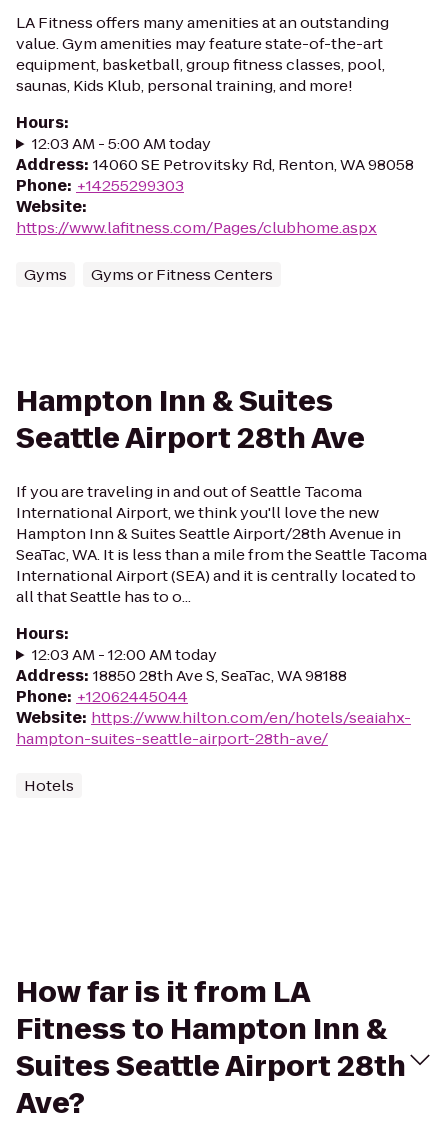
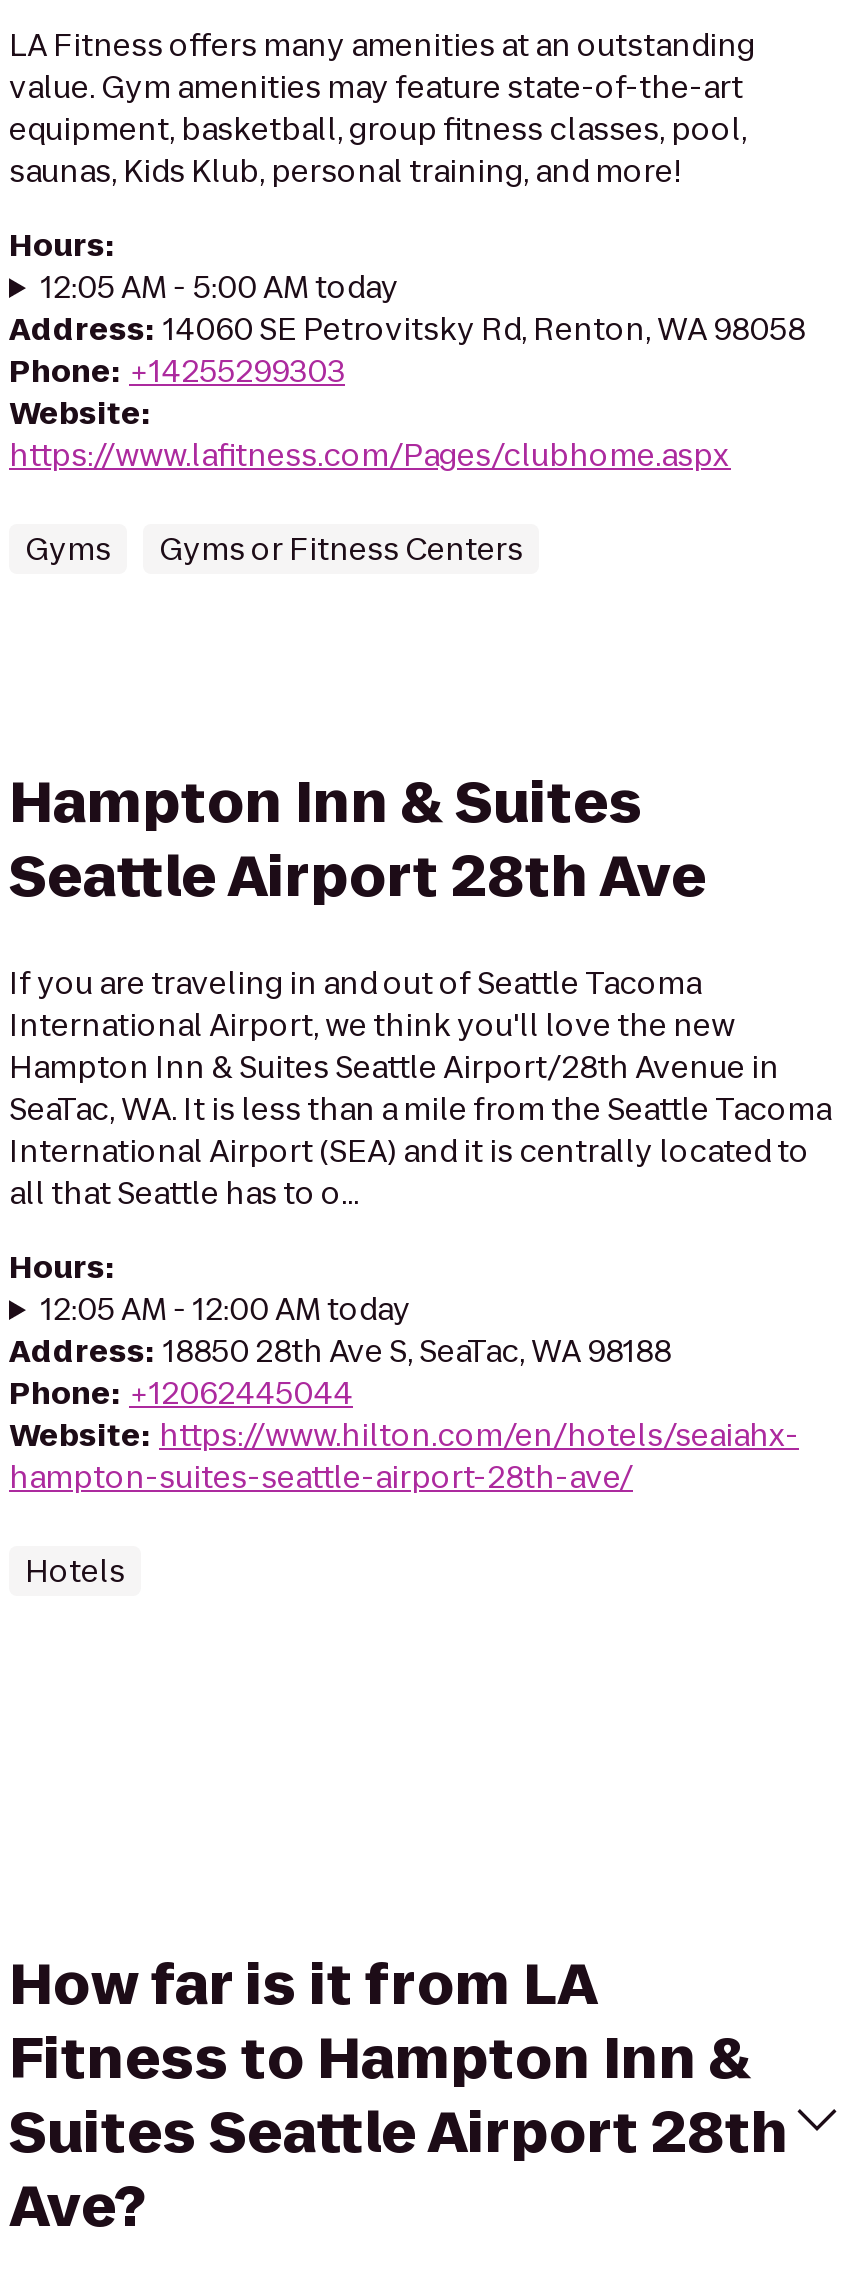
- 12:03 AM - 5:00 AM today
+ 12:05 AM - 5:00 AM today

- 12:03 AM - 12:00 AM today
+ 12:05 AM - 12:00 AM today
